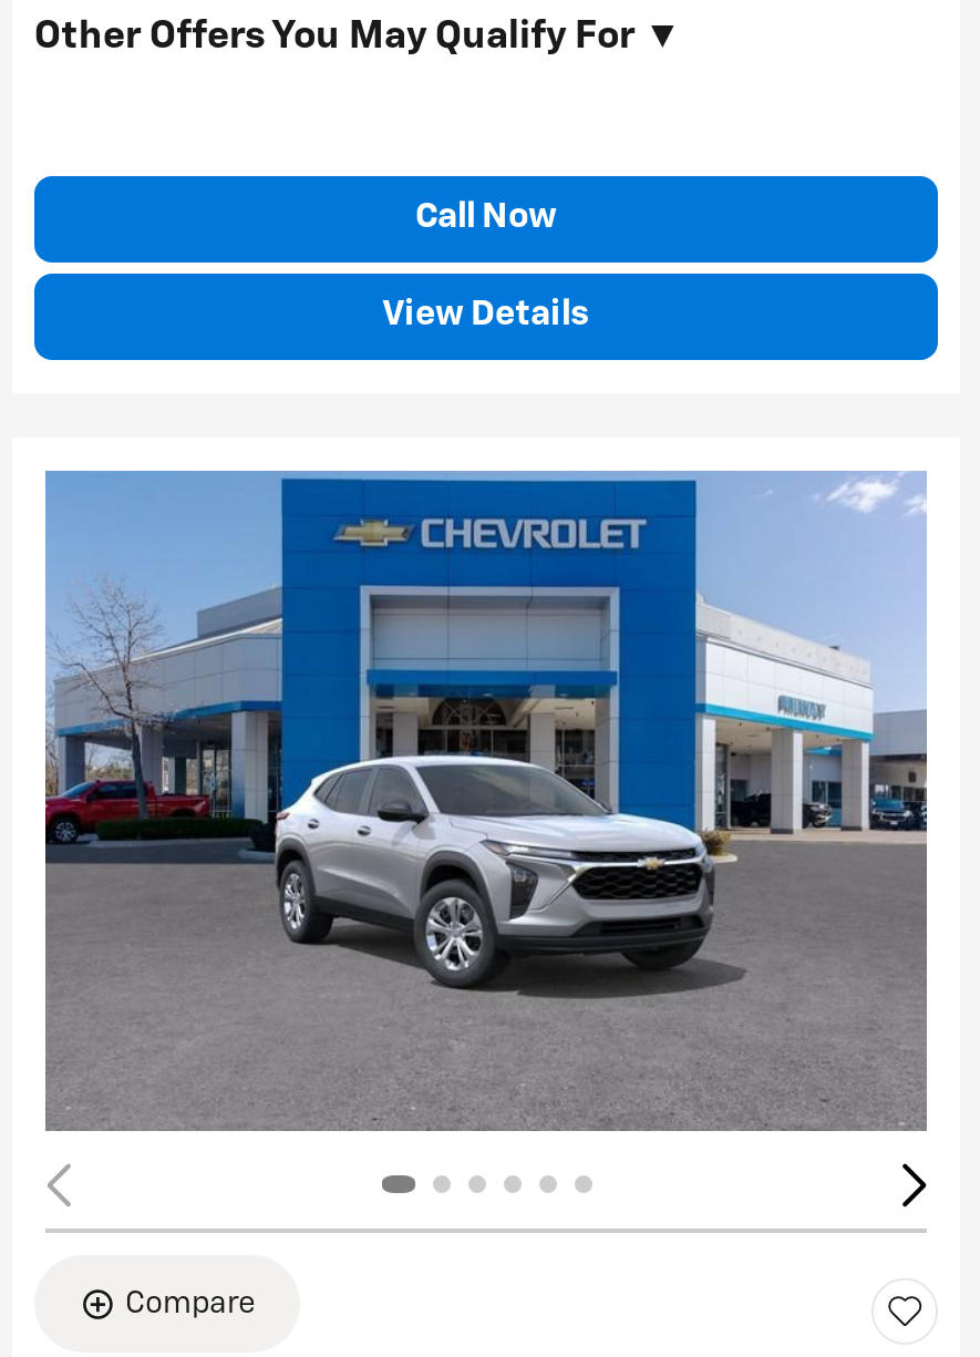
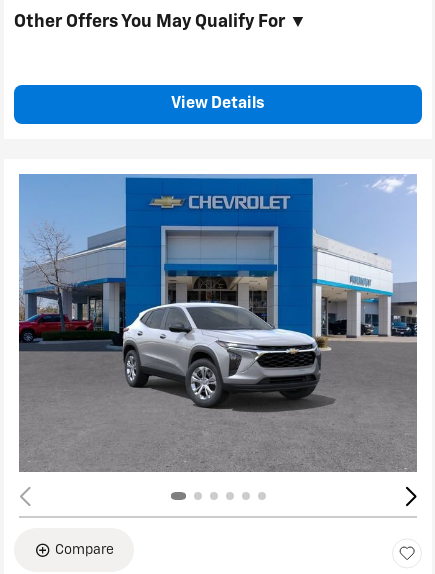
- Call Now
